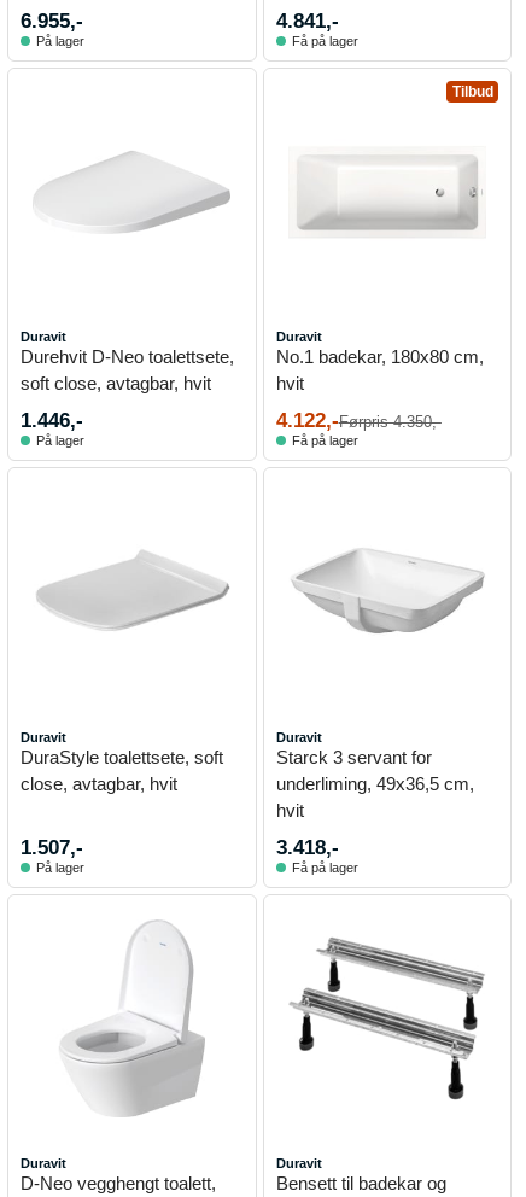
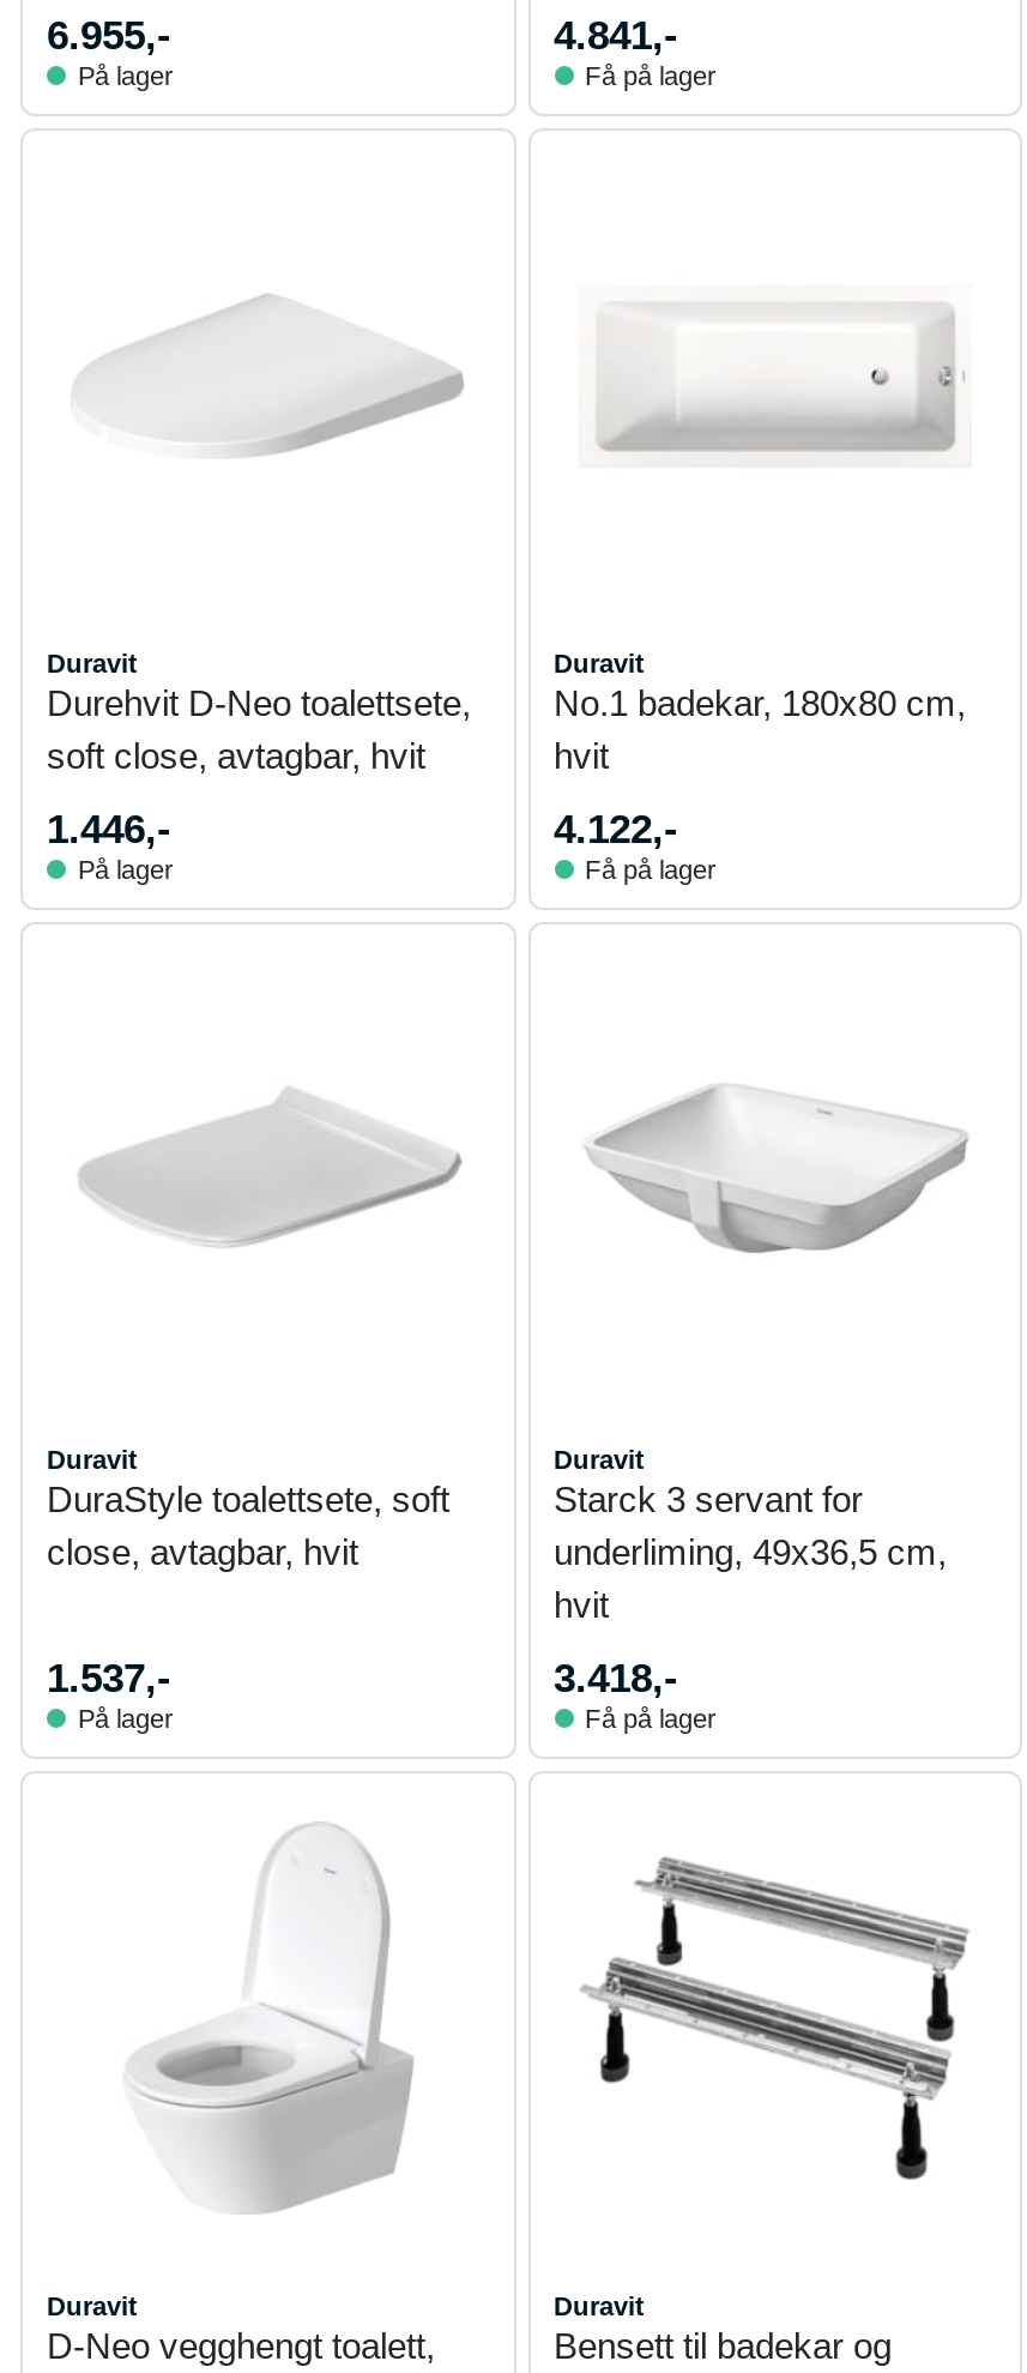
- Tilbud

- 4.122,-Førpris 4.350,-
+ 4.122,-

- 1.507,-
+ 1.537,-
